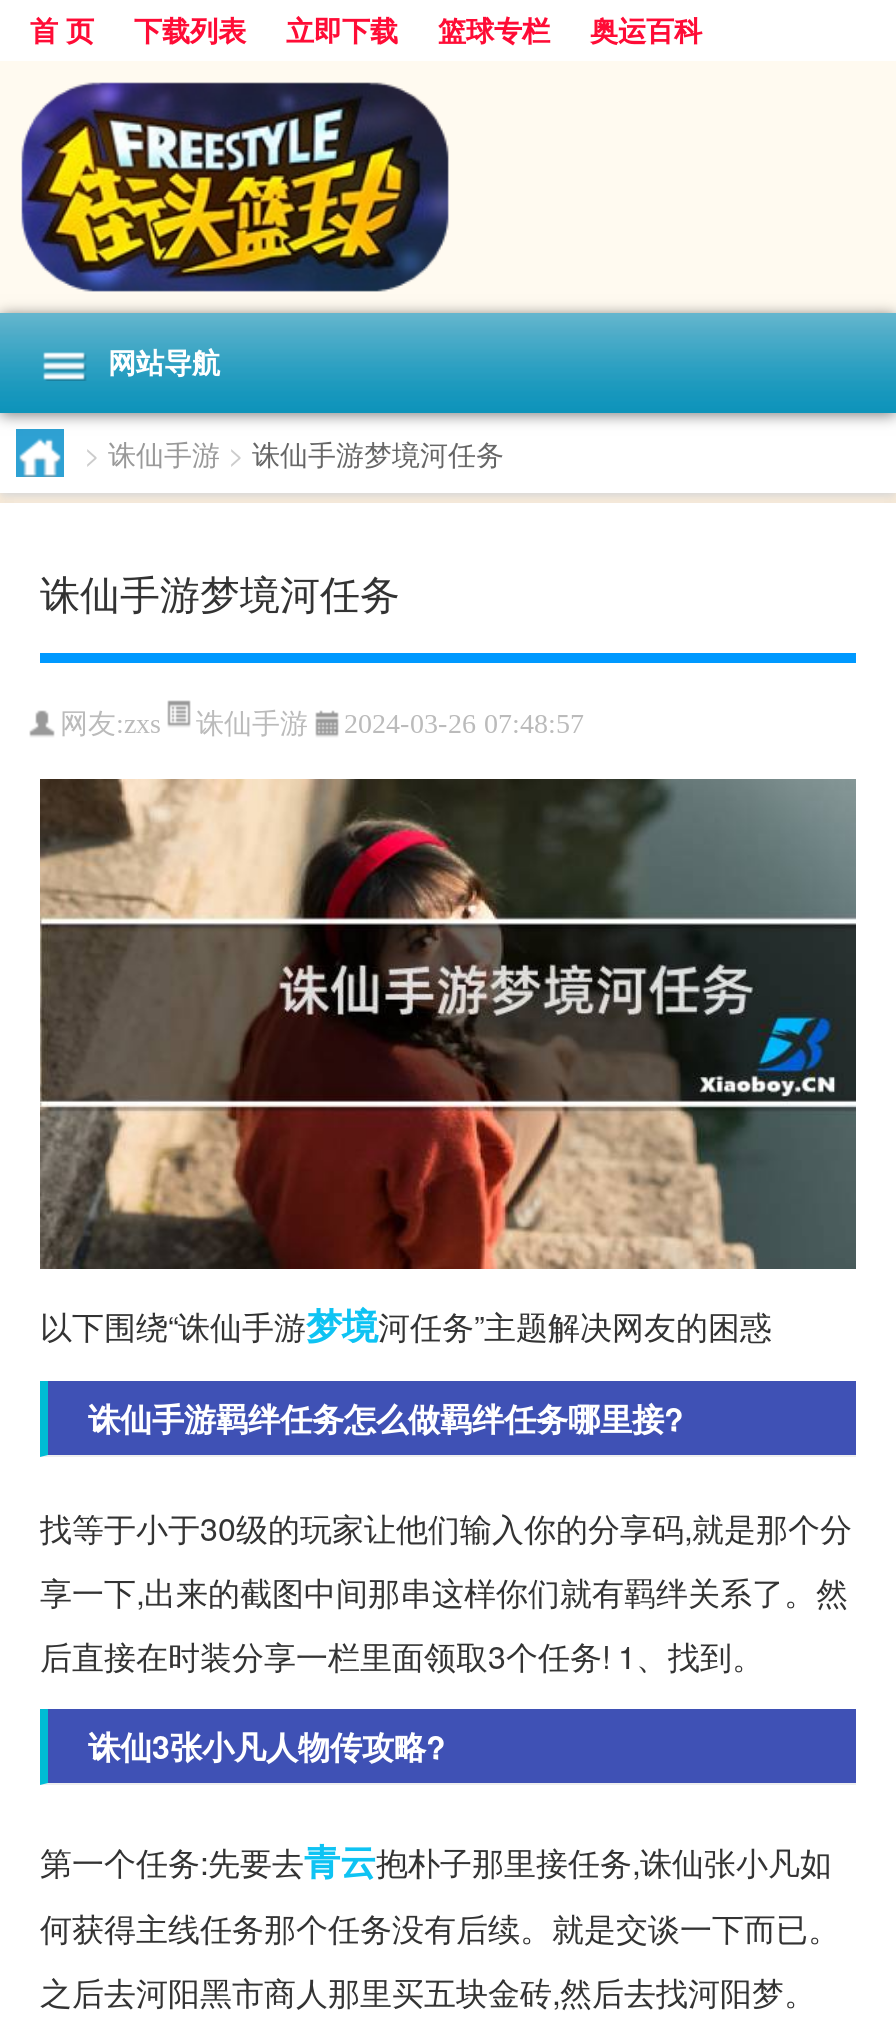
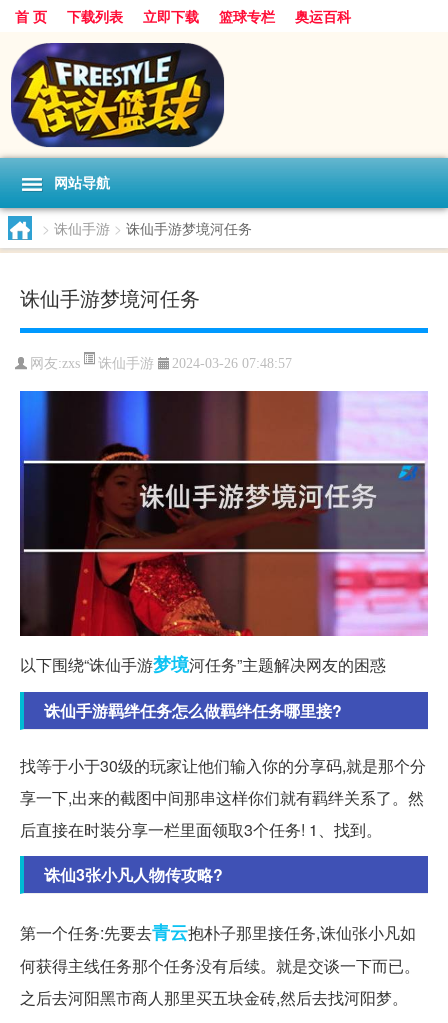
- [image]
+ [image]
